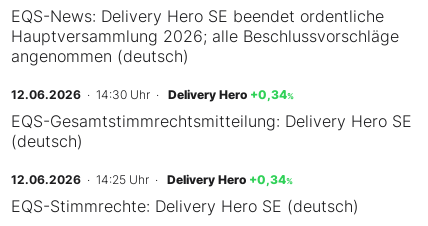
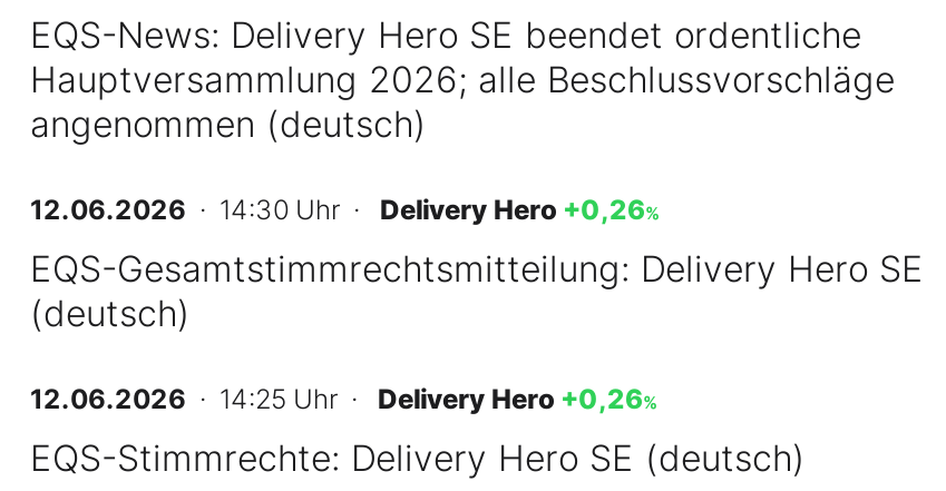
- 12.06.2026 · 14:30 Uhr · Delivery Hero +0,34%
+ 12.06.2026 · 14:30 Uhr · Delivery Hero +0,26%

- 12.06.2026 · 14:25 Uhr · Delivery Hero +0,34%
+ 12.06.2026 · 14:25 Uhr · Delivery Hero +0,26%
